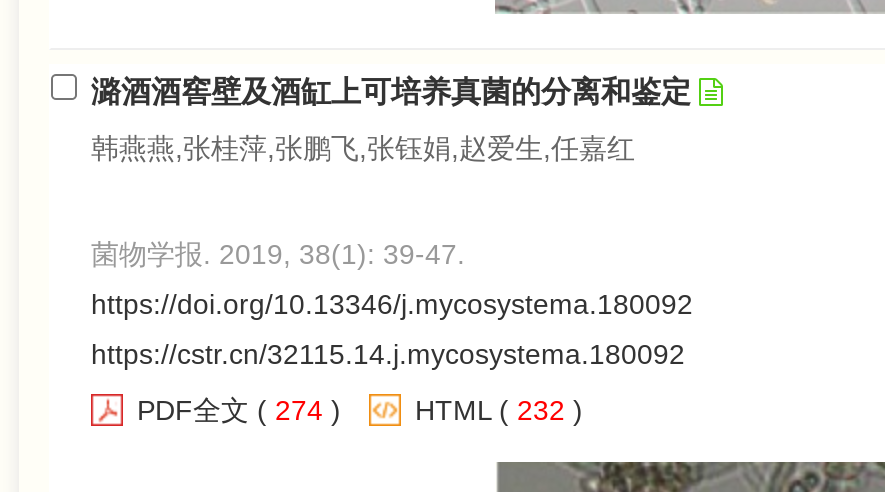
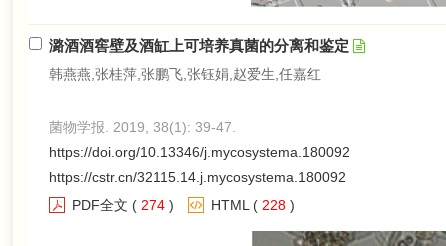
- HTML ( 232)
+ HTML ( 228)
